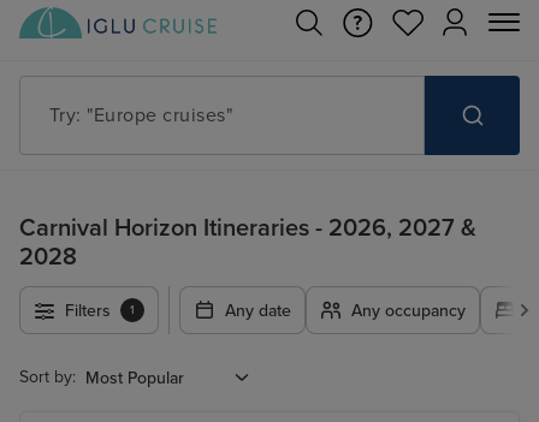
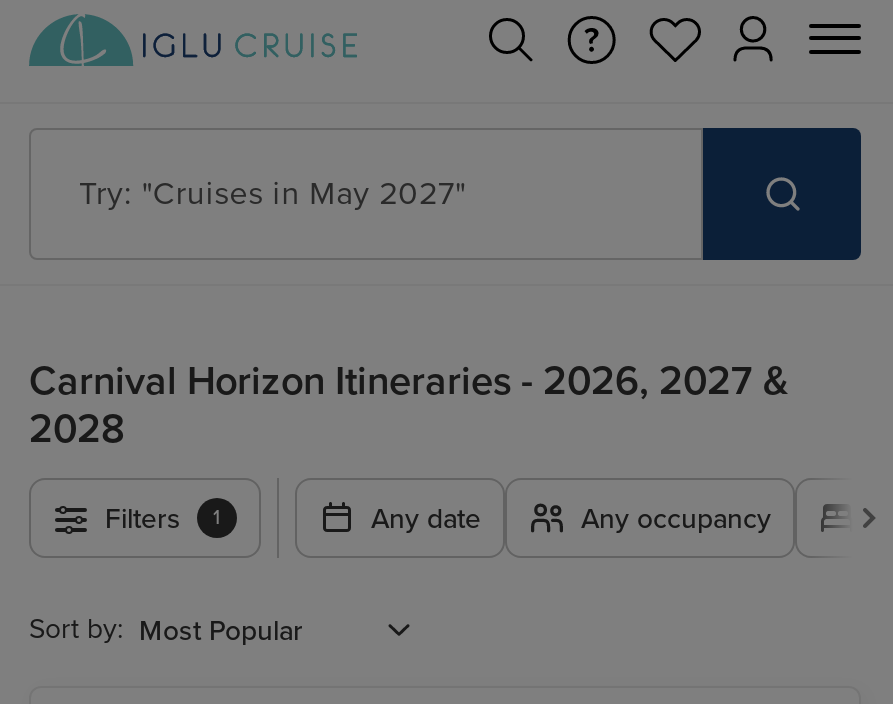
- Try: "Europe cruises"
+ Try: "Cruises in May 2027"
